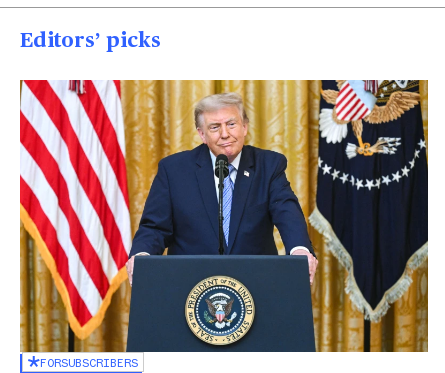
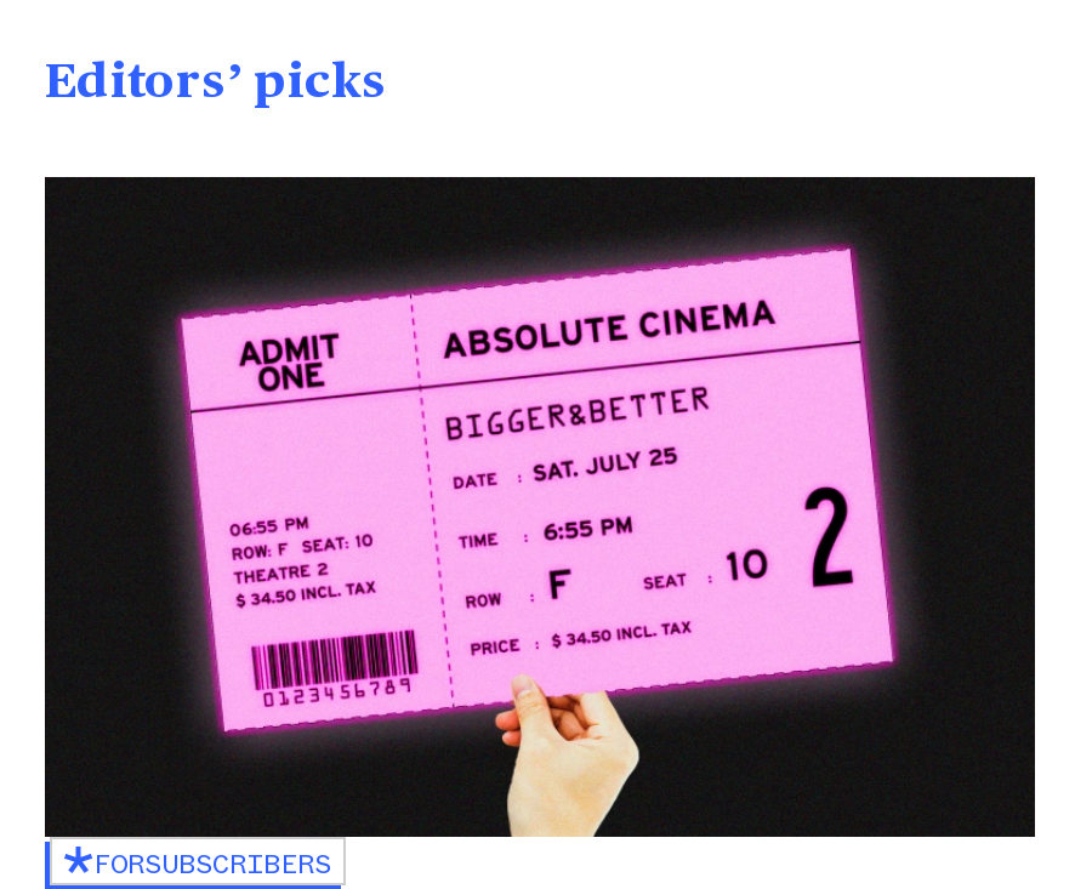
- [image]
+ [image]
